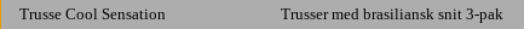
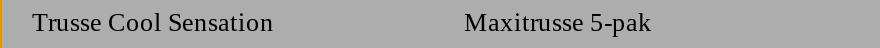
- Trusser med brasiliansk snit 3-pak
+ Maxitrusse 5-pak
